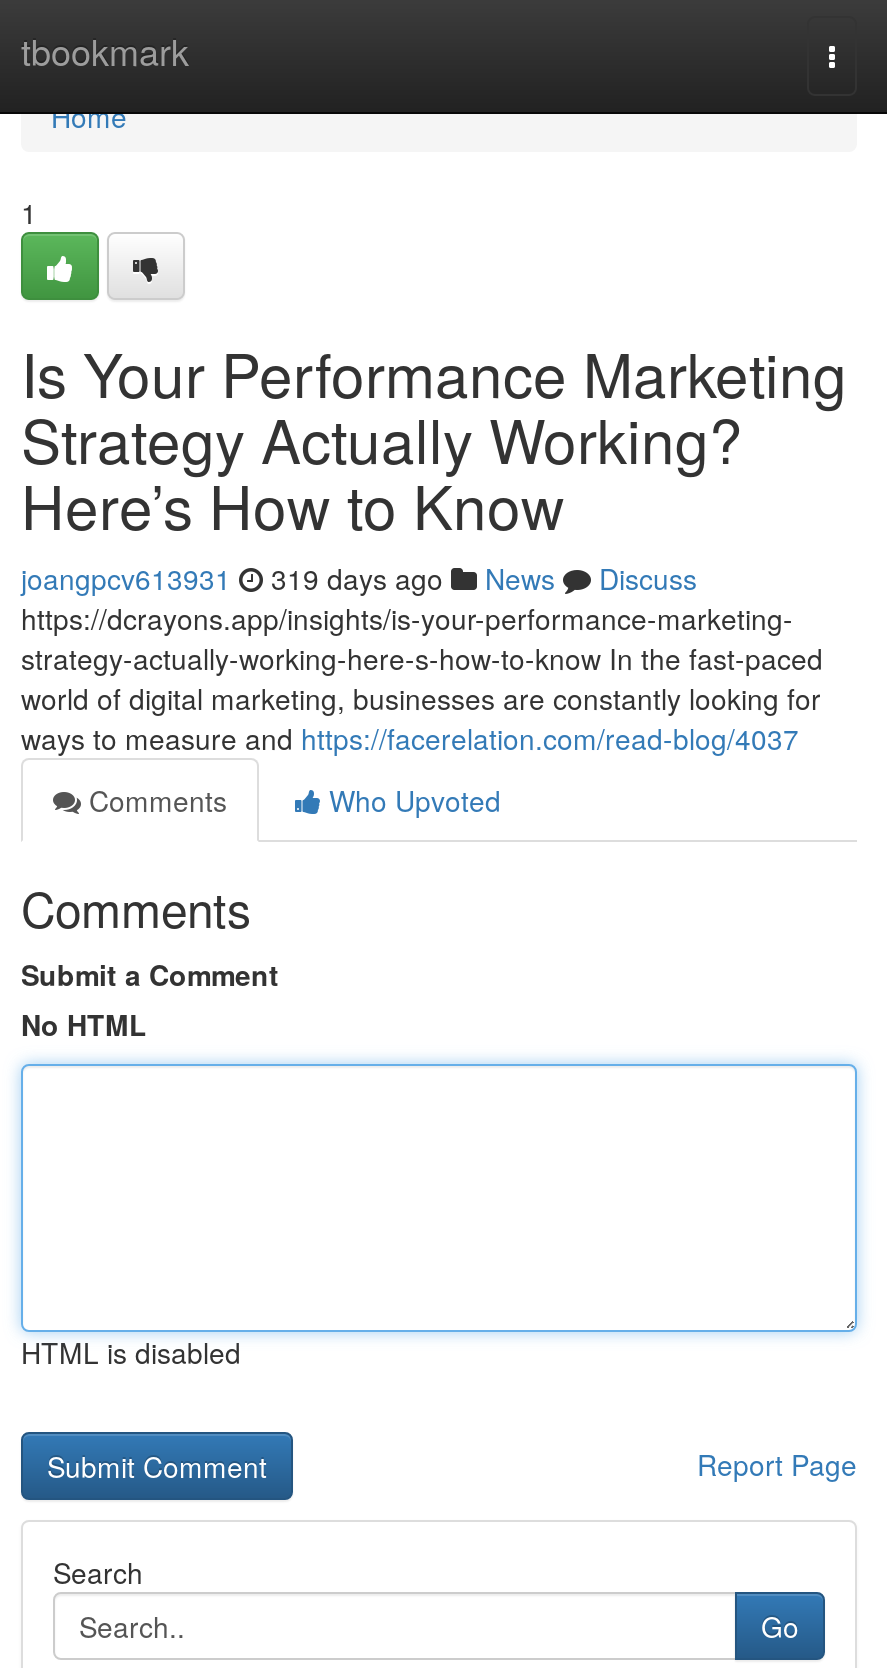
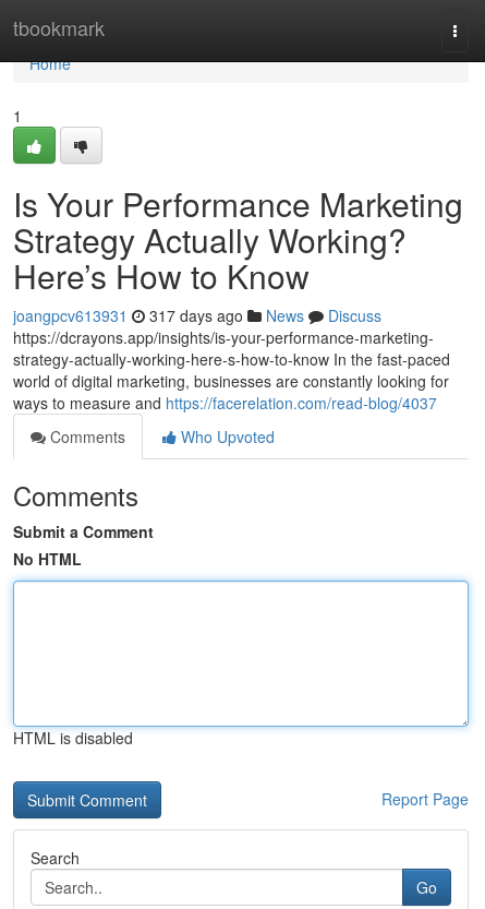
- joangpcv613931 319 days ago News Discuss
+ joangpcv613931 317 days ago News Discuss
